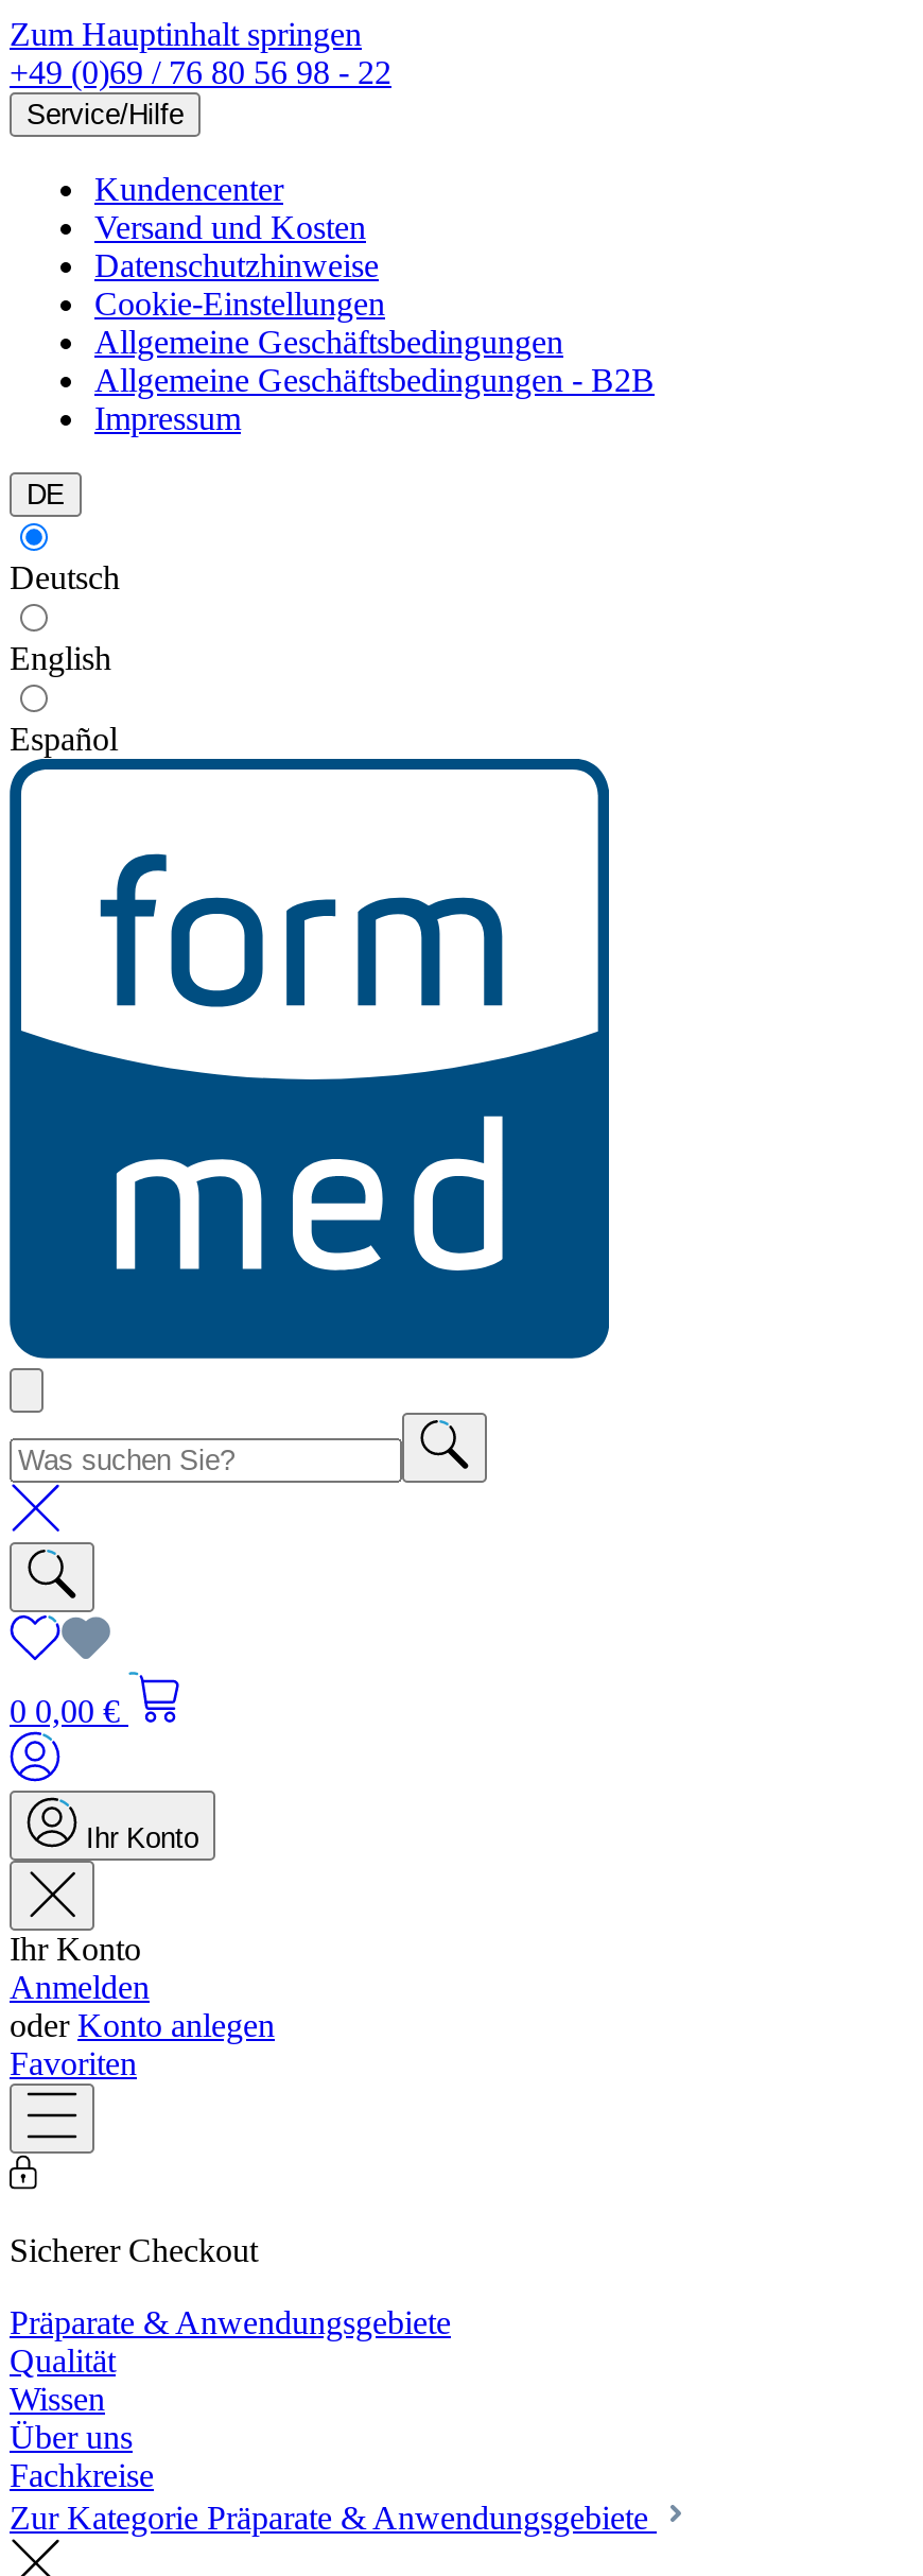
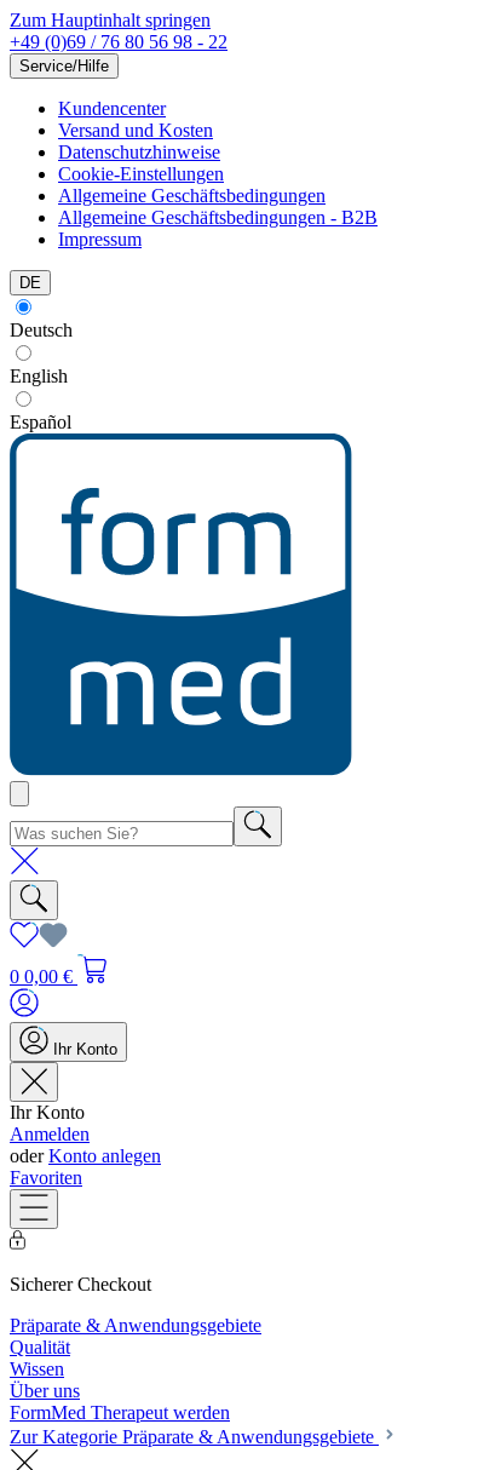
- Fachkreise
+ FormMed Therapeut werden
